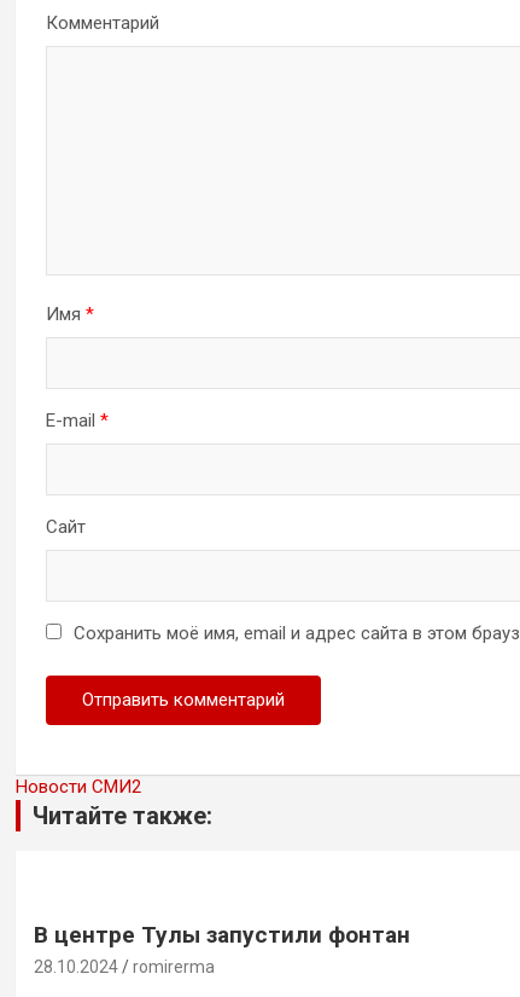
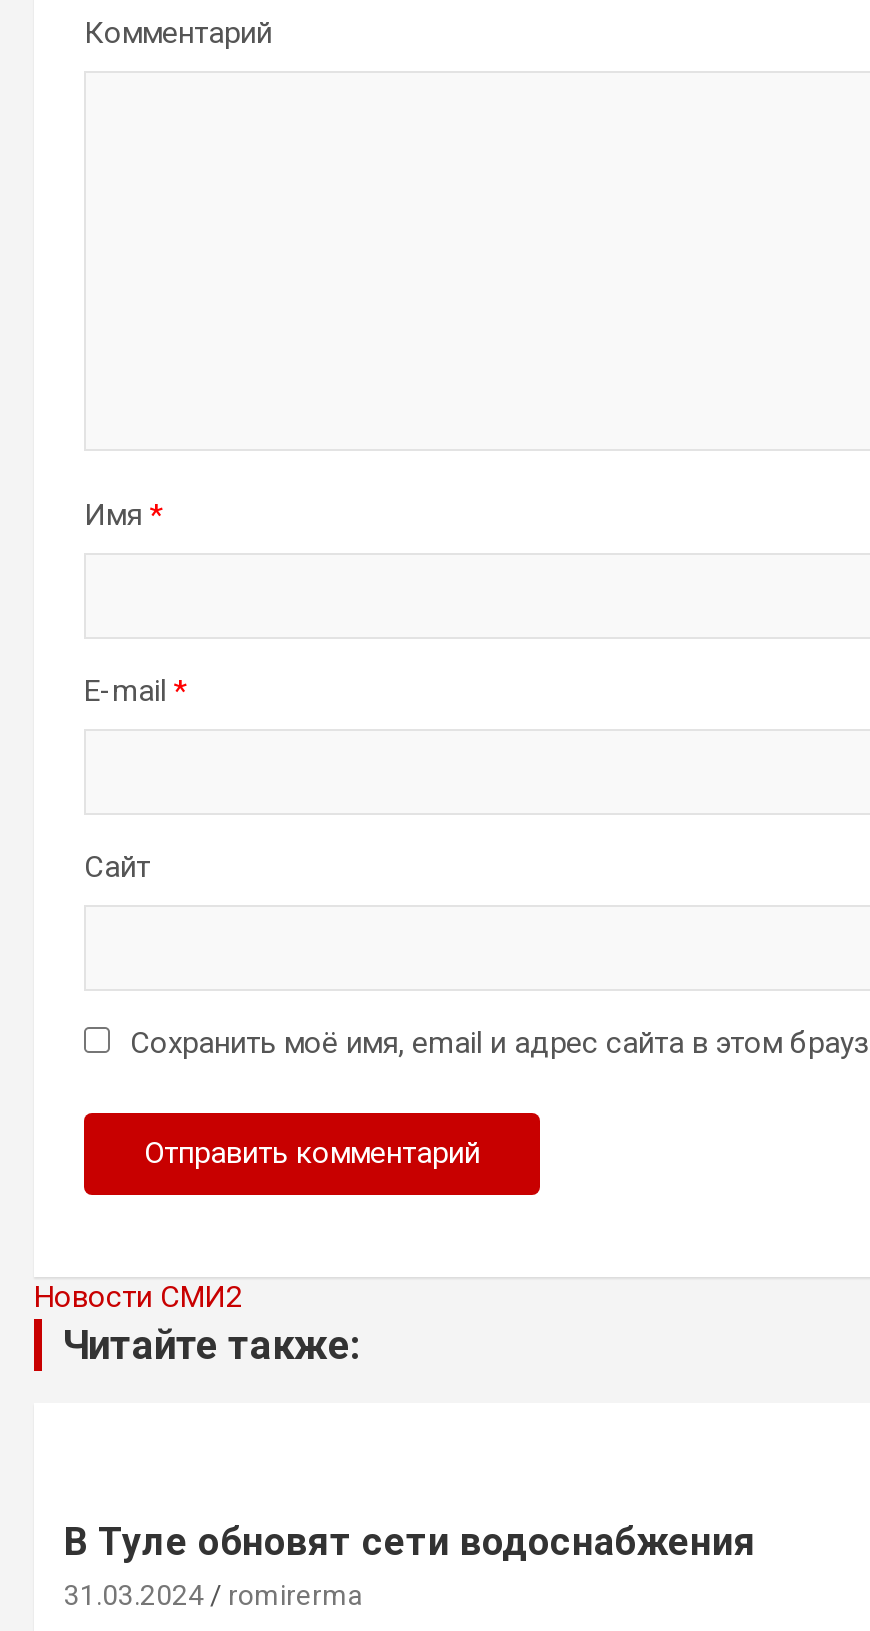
- В центре Тулы запустили фонтан
+ В Туле обновят сети водоснабжения

- 28.10.2024 romirerma
+ 31.03.2024 romirerma
